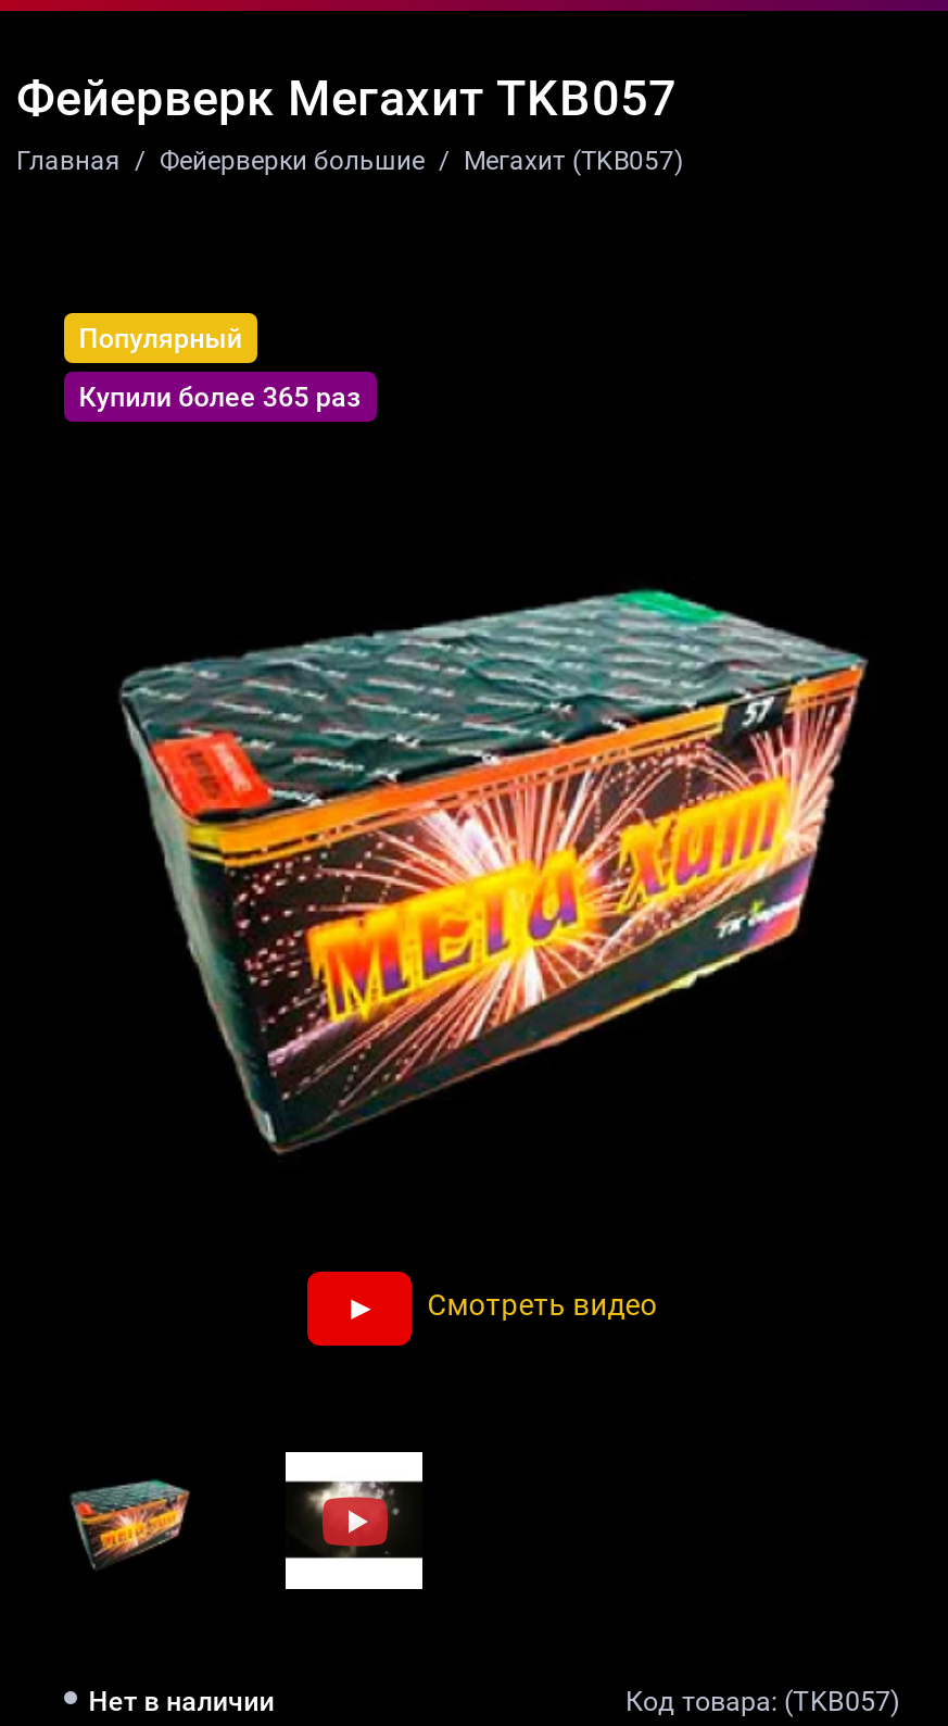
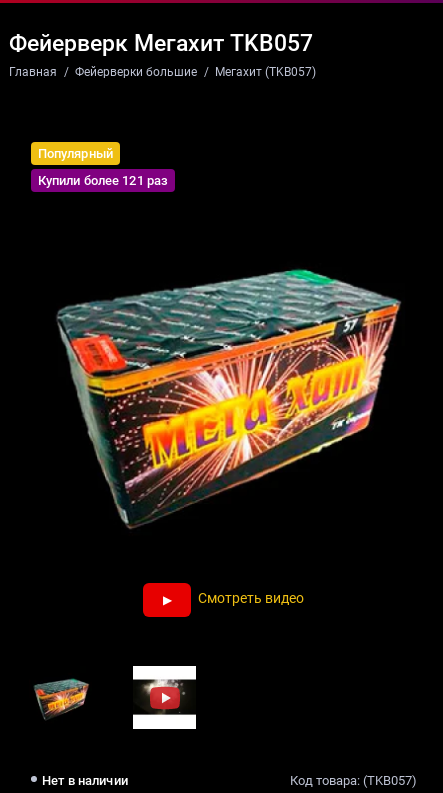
- Купили более 365 раз
+ Купили более 121 раз
